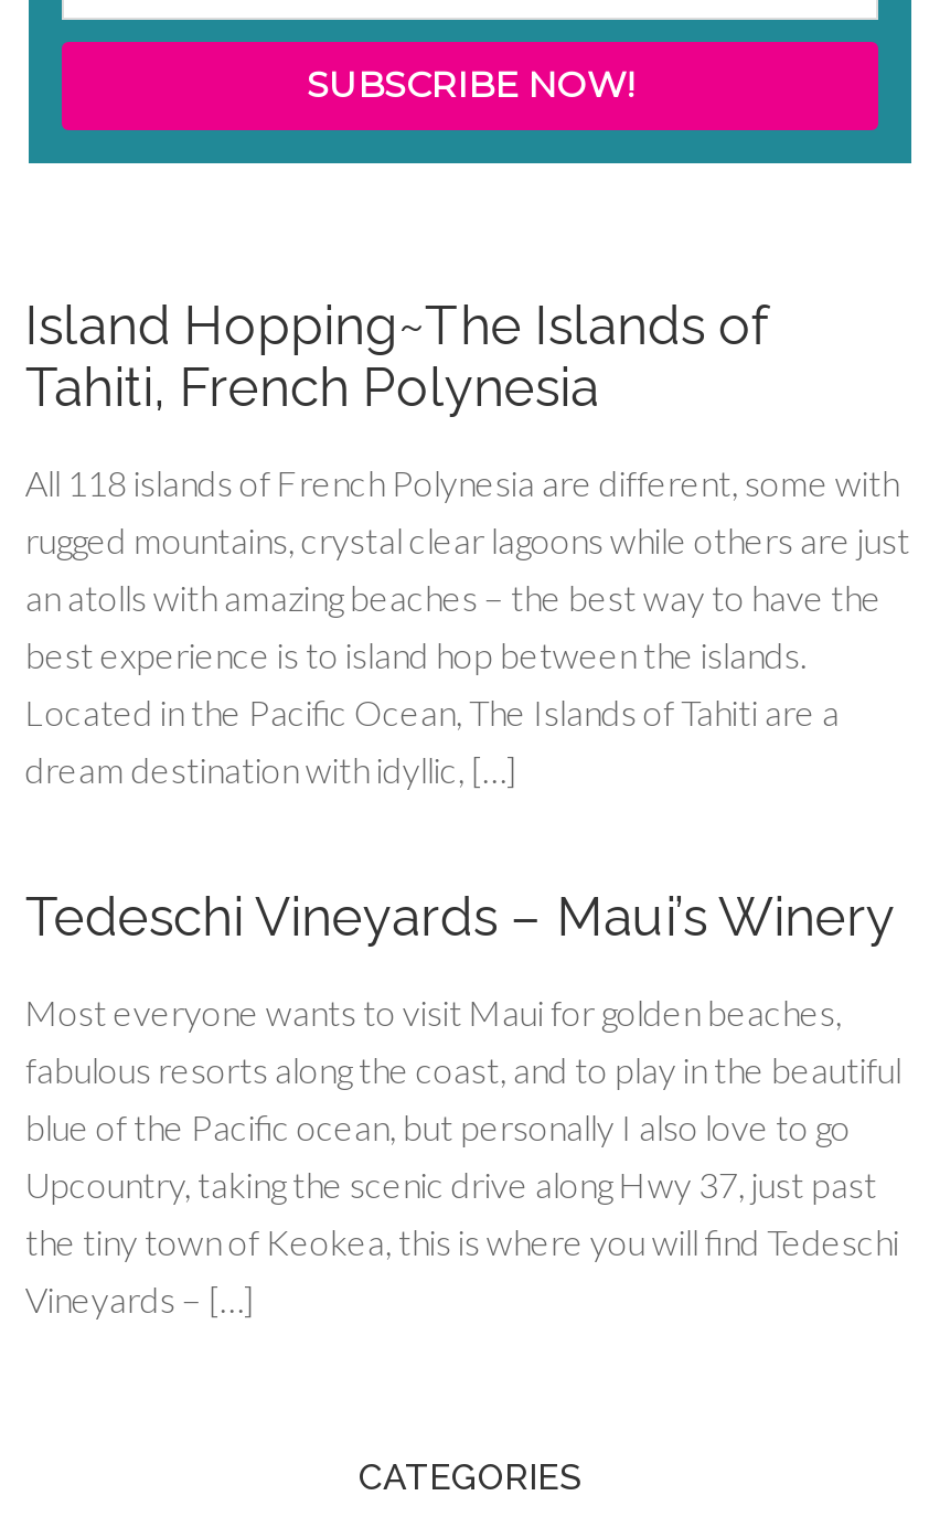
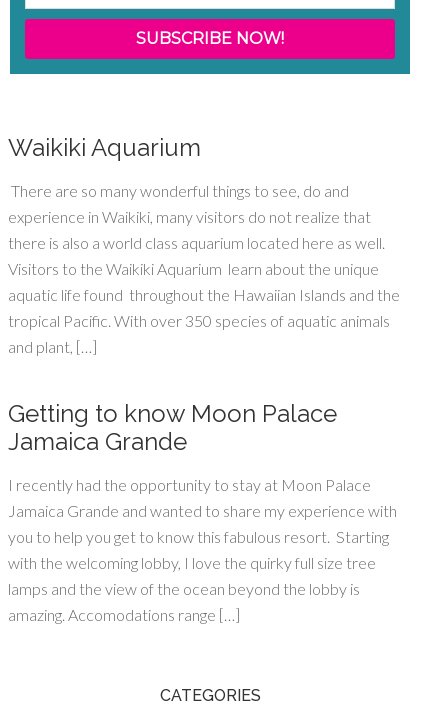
- Island Hopping~The Islands of
- Tahiti, French Polynesia
+ Waikiki Aquarium

- All 118 islands of French Polynesia are different, some with
- rugged mountains, crystal clear lagoons while others are just
- an atolls with amazing beaches – the best way to have the
- best experience is to island hop between the islands.
- Located in the Pacific Ocean, The Islands of Tahiti are a
- dream destination with idyllic, […]
+ There are so many wonderful things to see, do and
+ experience in Waikiki, many visitors do not realize that
+ there is also a world class aquarium located here as well.
+ Visitors to the Waikiki Aquarium learn about the unique
+ aquatic life found throughout the Hawaiian Islands and the
+ tropical Pacific. With over 350 species of aquatic animals
+ and plant, […]

- Tedeschi Vineyards – Maui’s Winery
+ Getting to know Moon Palace
+ Jamaica Grande

- Most everyone wants to visit Maui for golden beaches,
- fabulous resorts along the coast, and to play in the beautiful
- blue of the Pacific ocean, but personally I also love to go
- Upcountry, taking the scenic drive along Hwy 37, just past
- the tiny town of Keokea, this is where you will find Tedeschi
- Vineyards – […]
+ I recently had the opportunity to stay at Moon Palace
+ Jamaica Grande and wanted to share my experience with
+ you to help you get to know this fabulous resort. Starting
+ with the welcoming lobby, I love the quirky full size tree
+ lamps and the view of the ocean beyond the lobby is
+ amazing. Accomodations range […]
